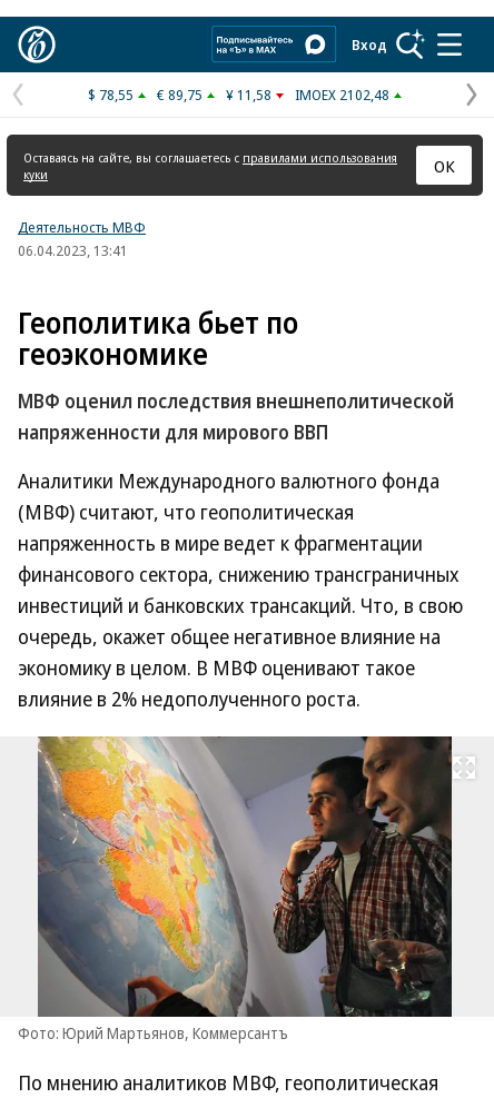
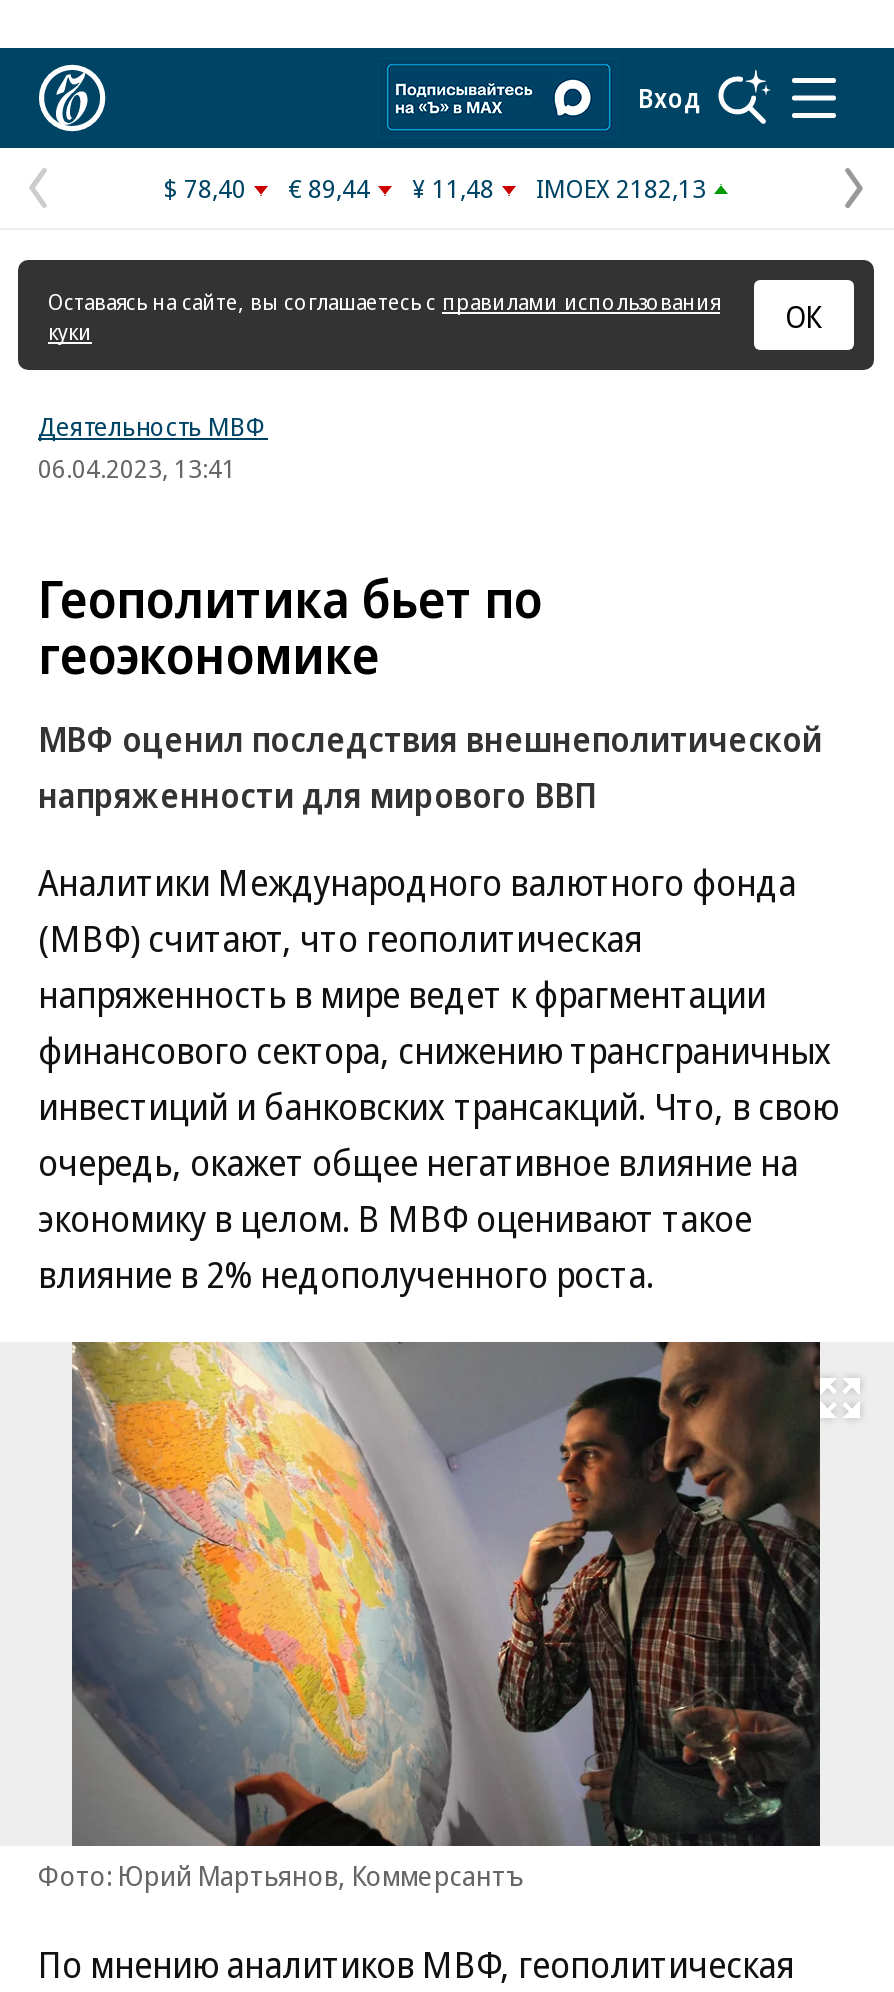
- $ 78,55
+ $ 78,40

- € 89,75
+ € 89,44

- ¥ 11,58
+ ¥ 11,48

- IMOEX 2102,48
+ IMOEX 2182,13
